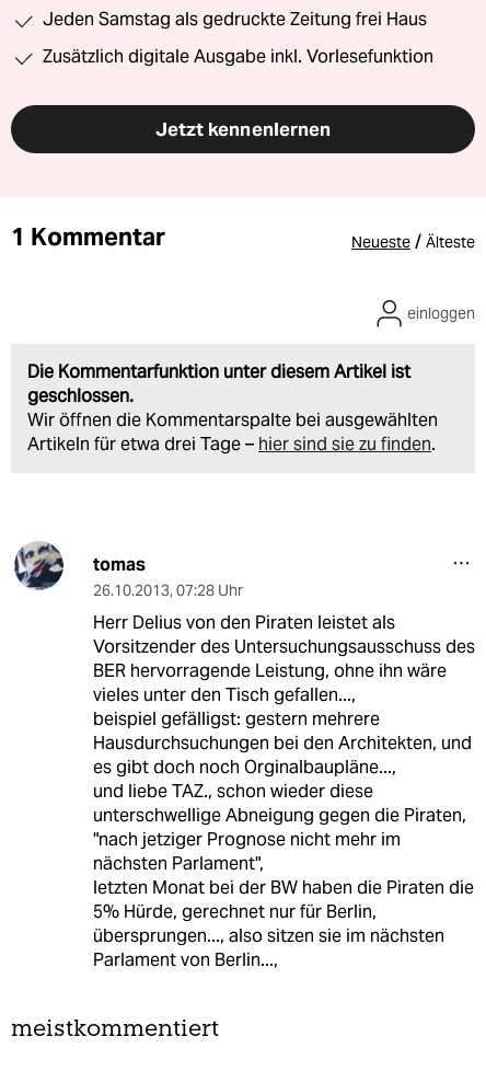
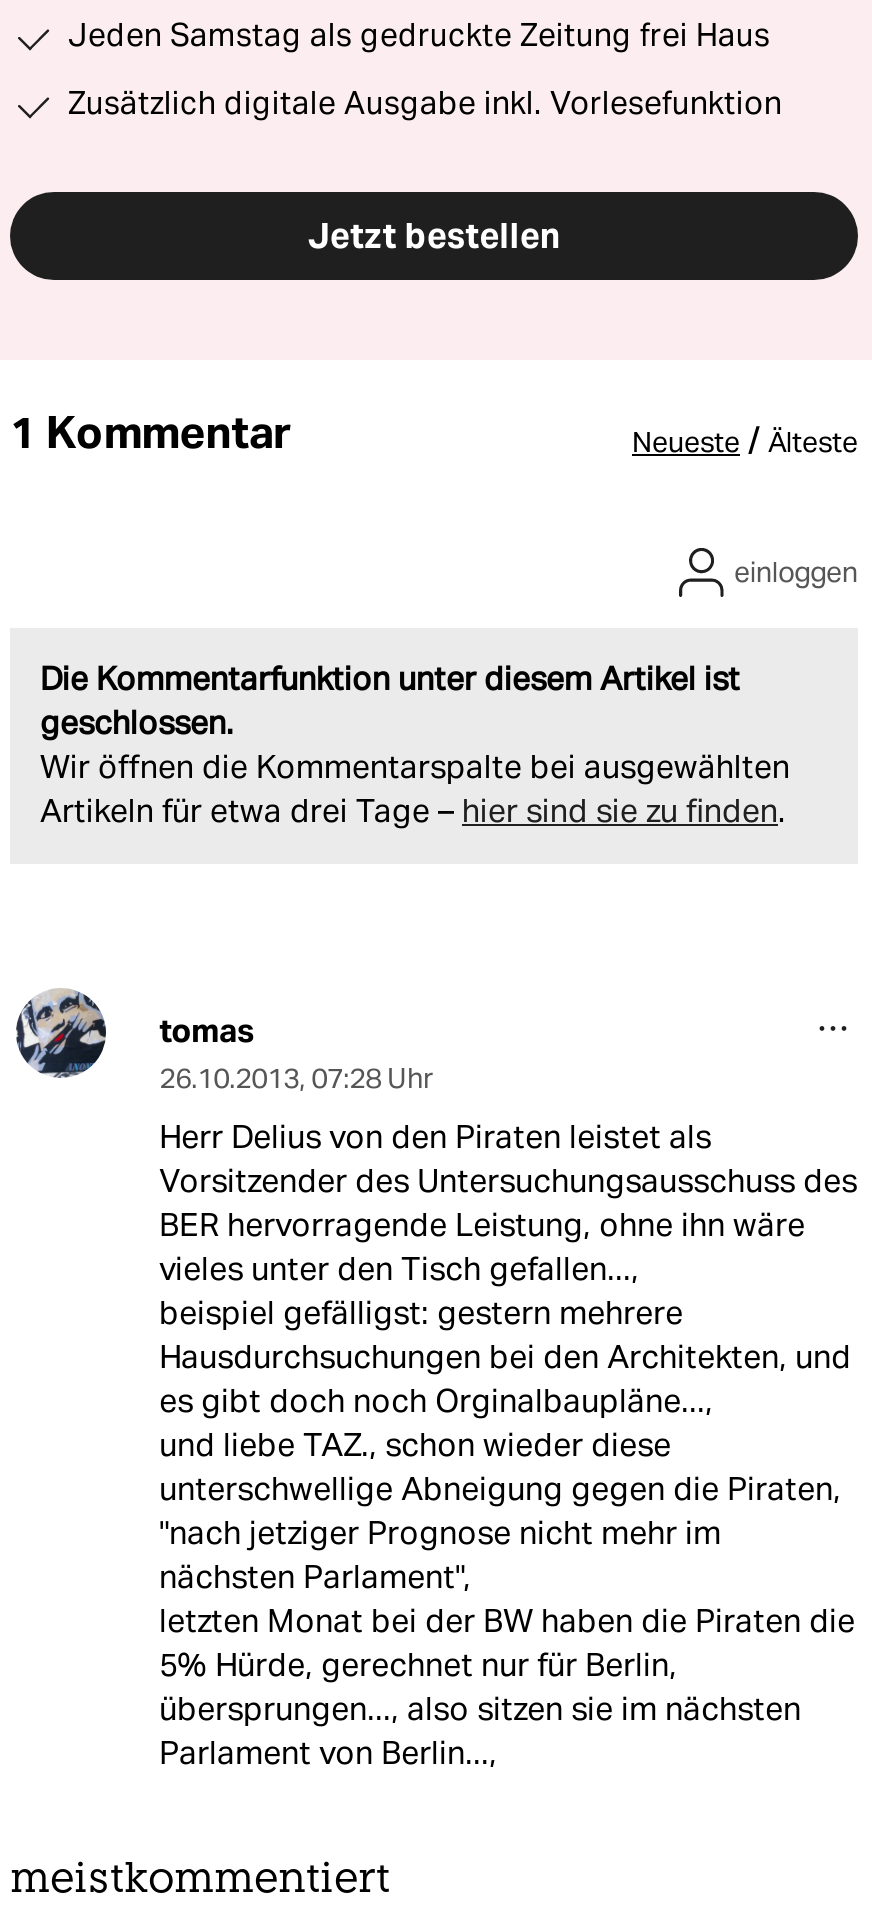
- Jetzt kennenlernen
+ Jetzt bestellen
